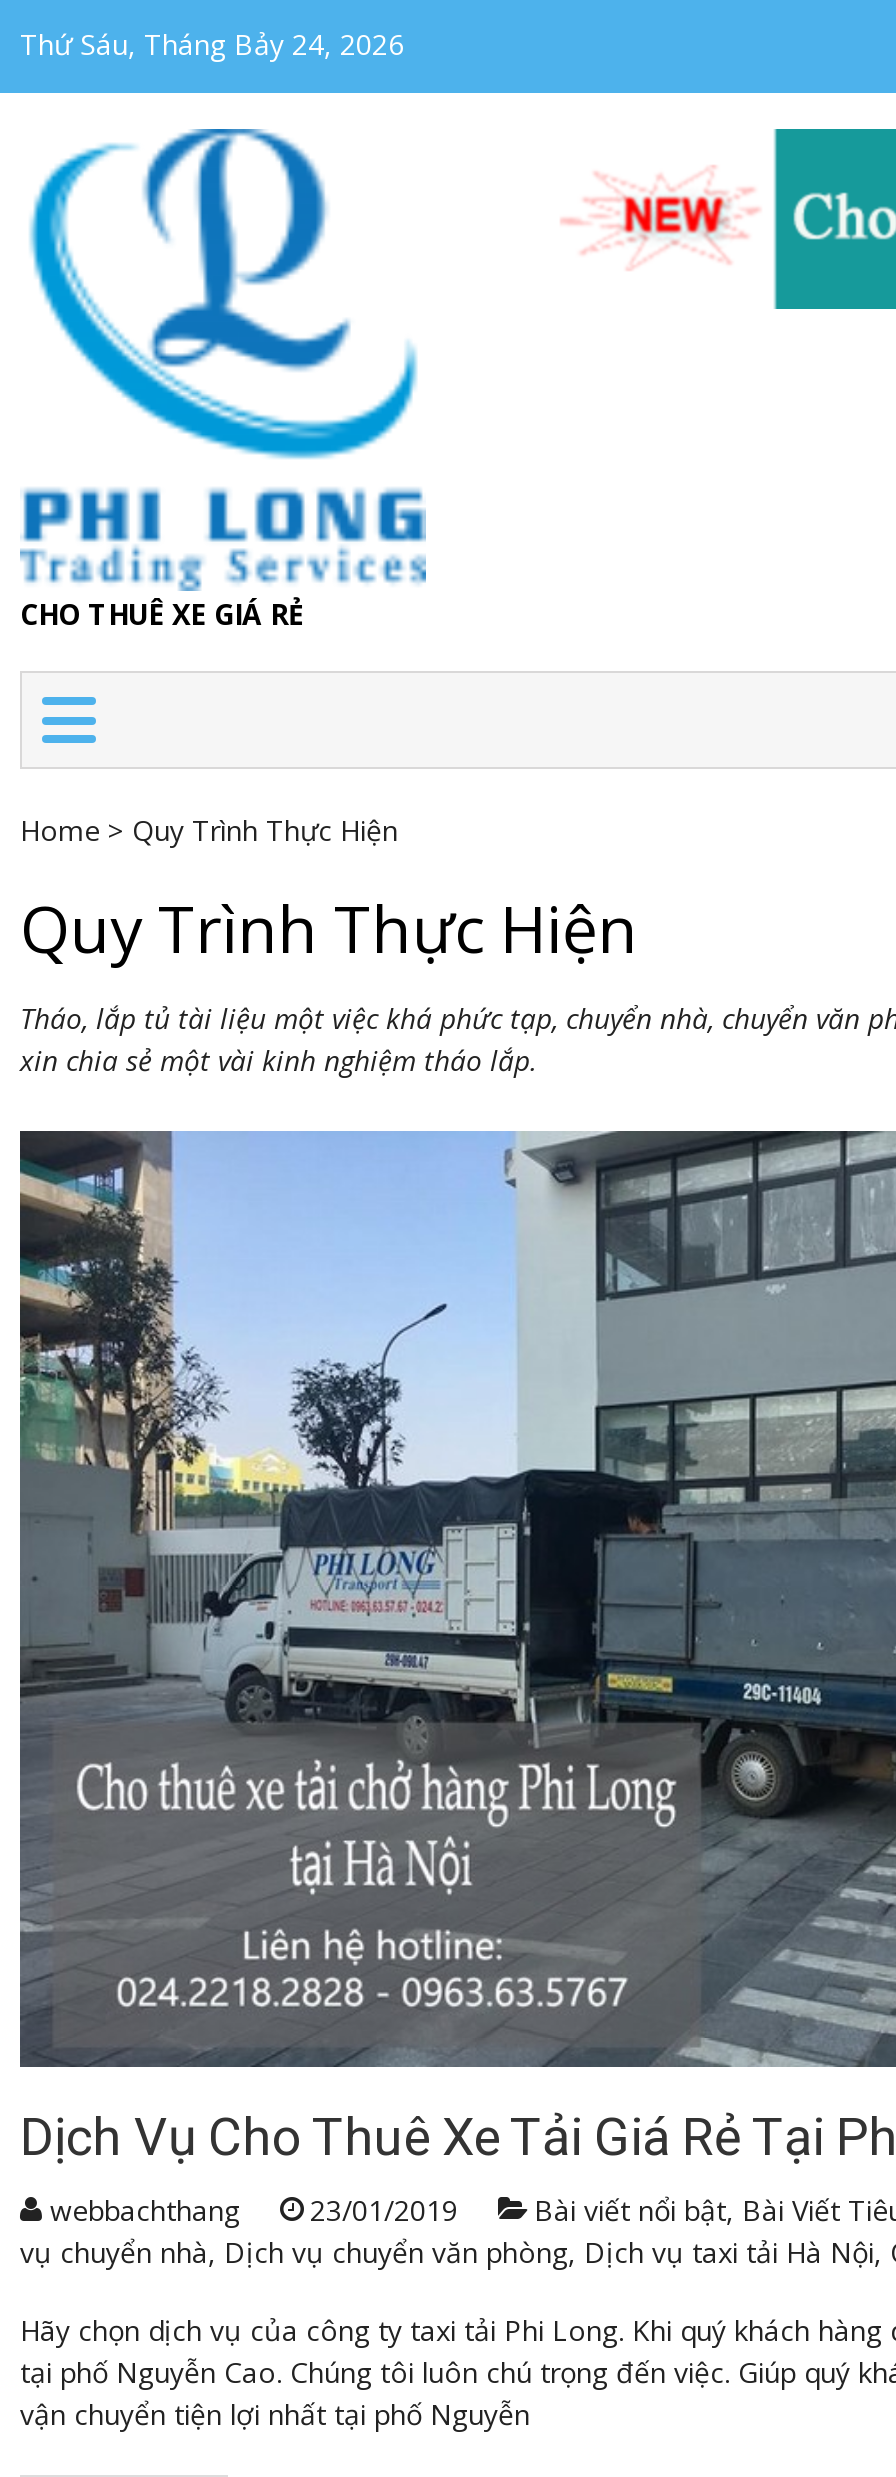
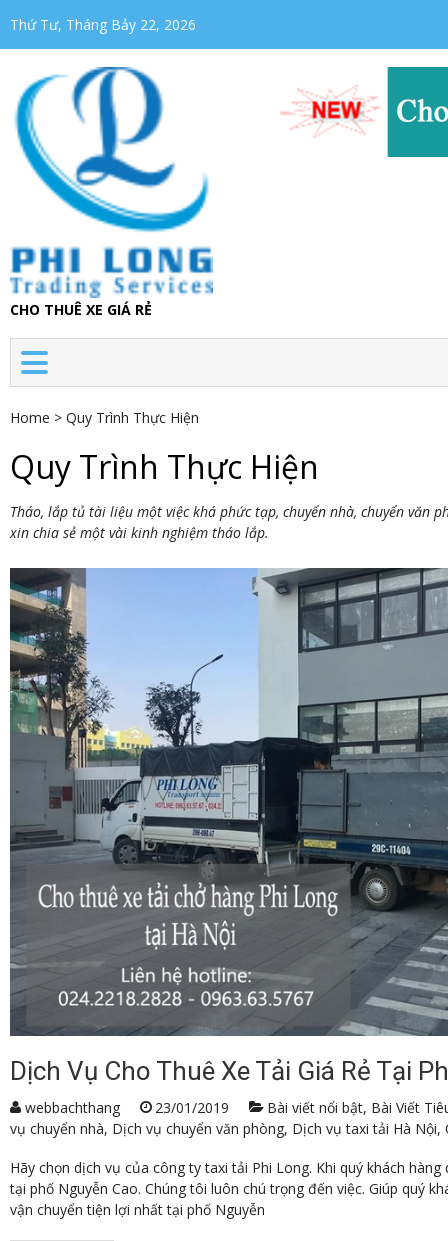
- Thứ Sáu, Tháng Bảy 24, 2026
+ Thứ Tư, Tháng Bảy 22, 2026
